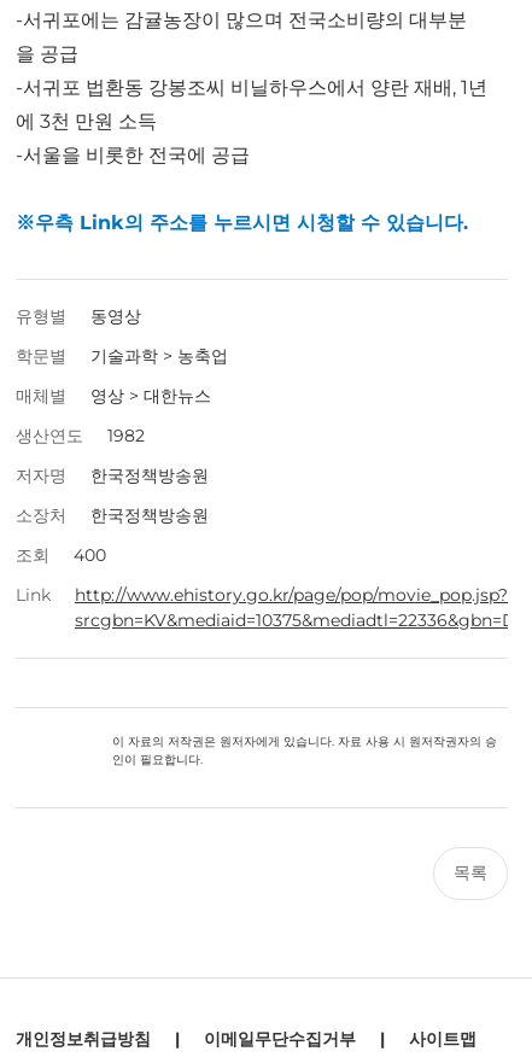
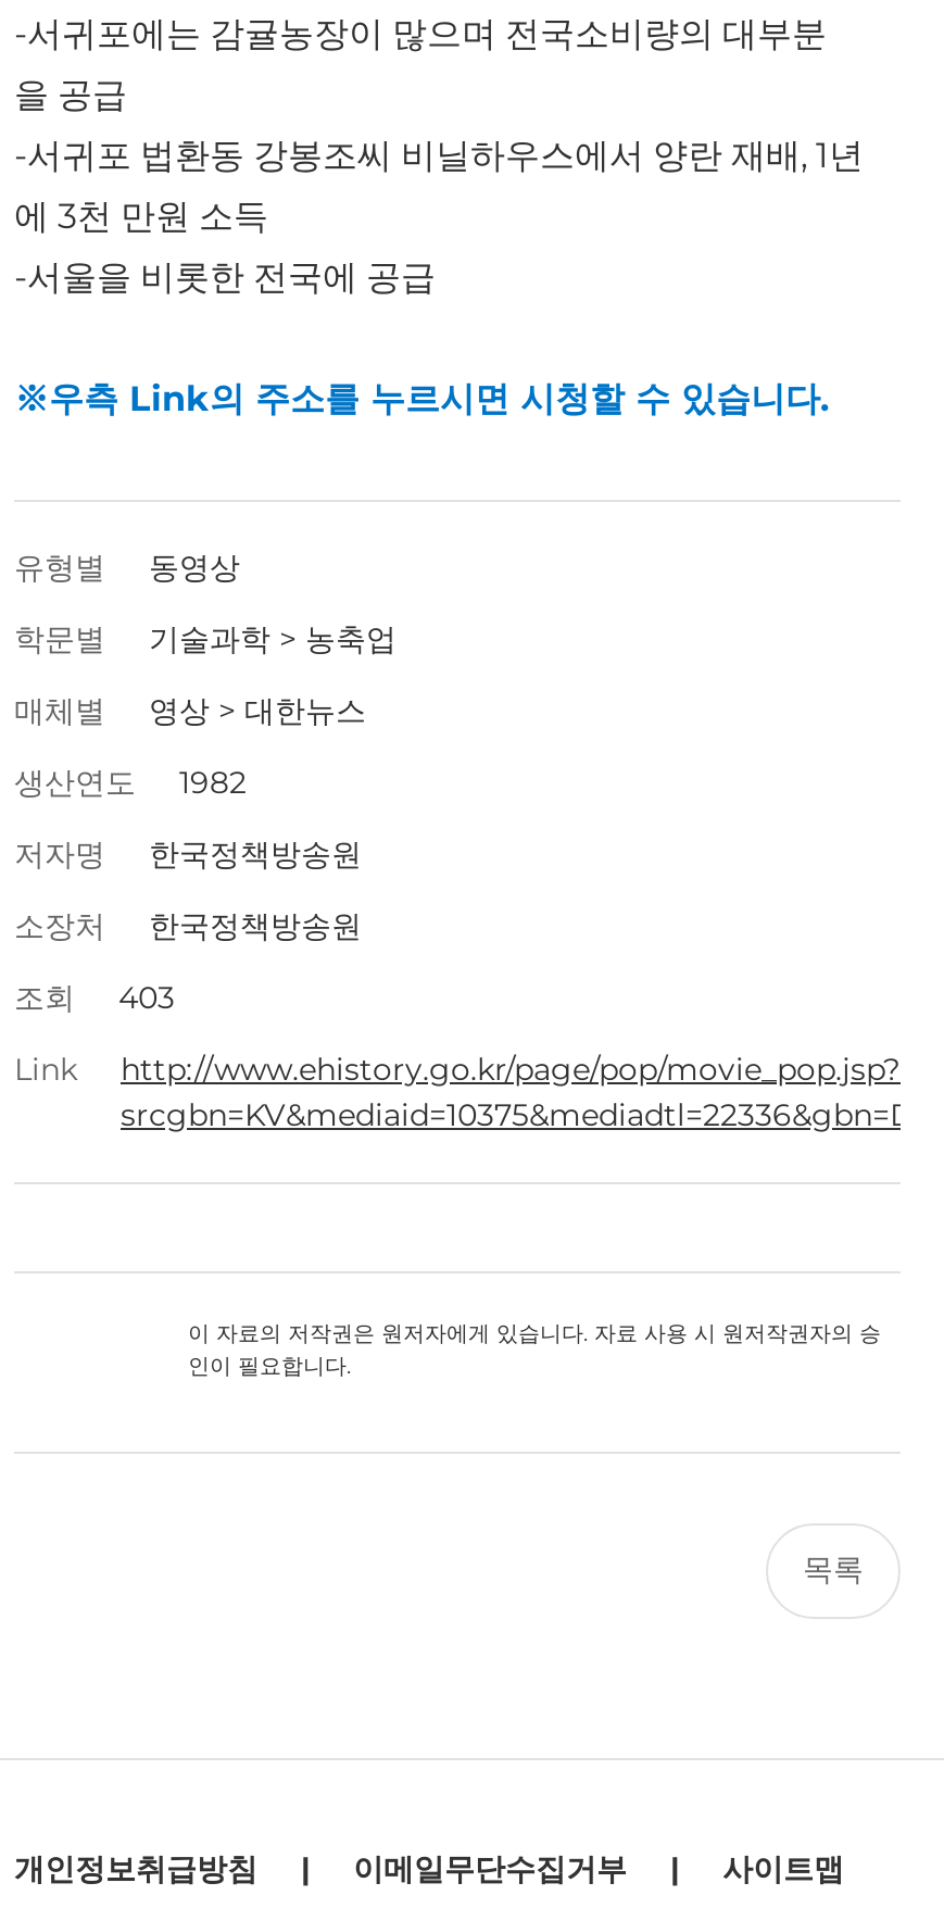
- 조회 400
+ 조회 403
